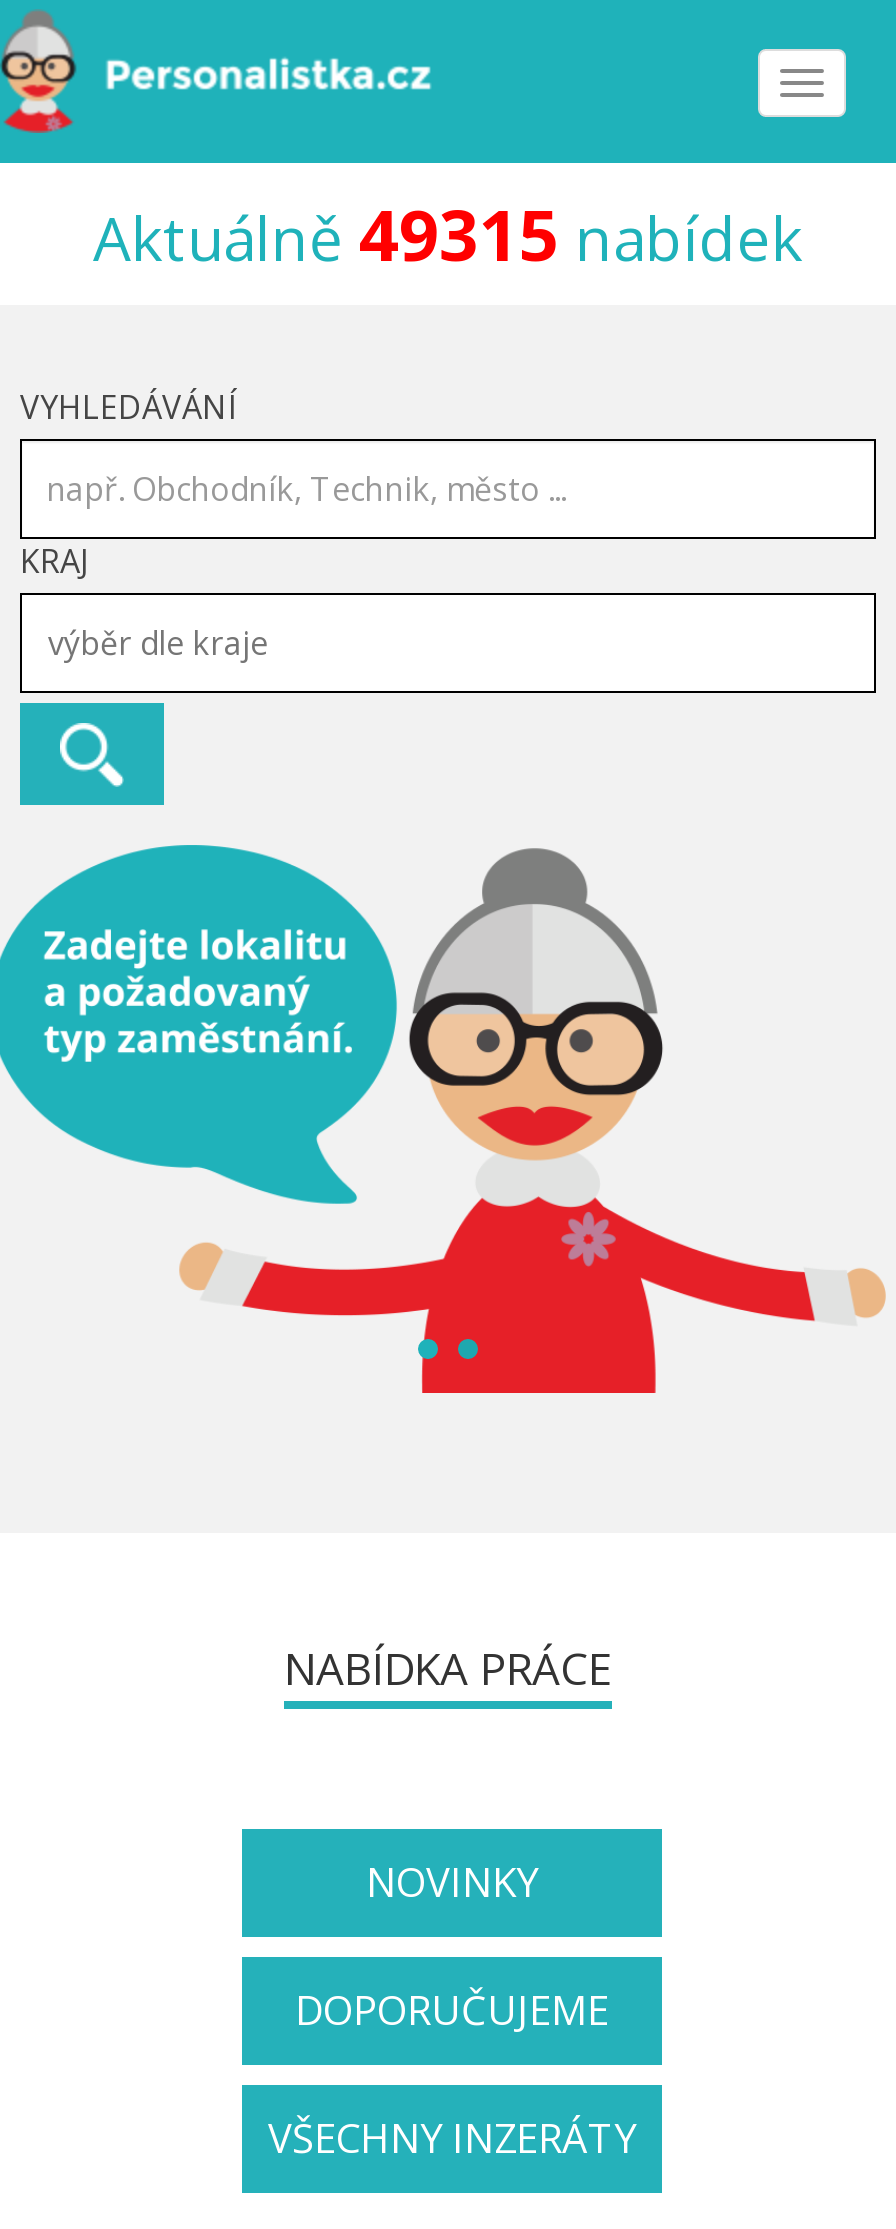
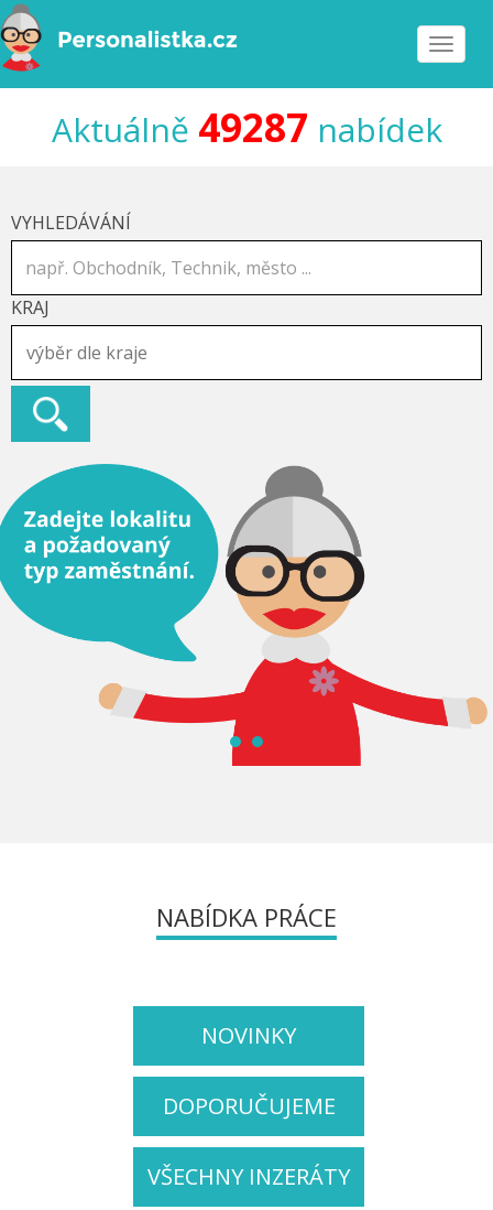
- Aktuálně 49315 nabídek
+ Aktuálně 49287 nabídek
